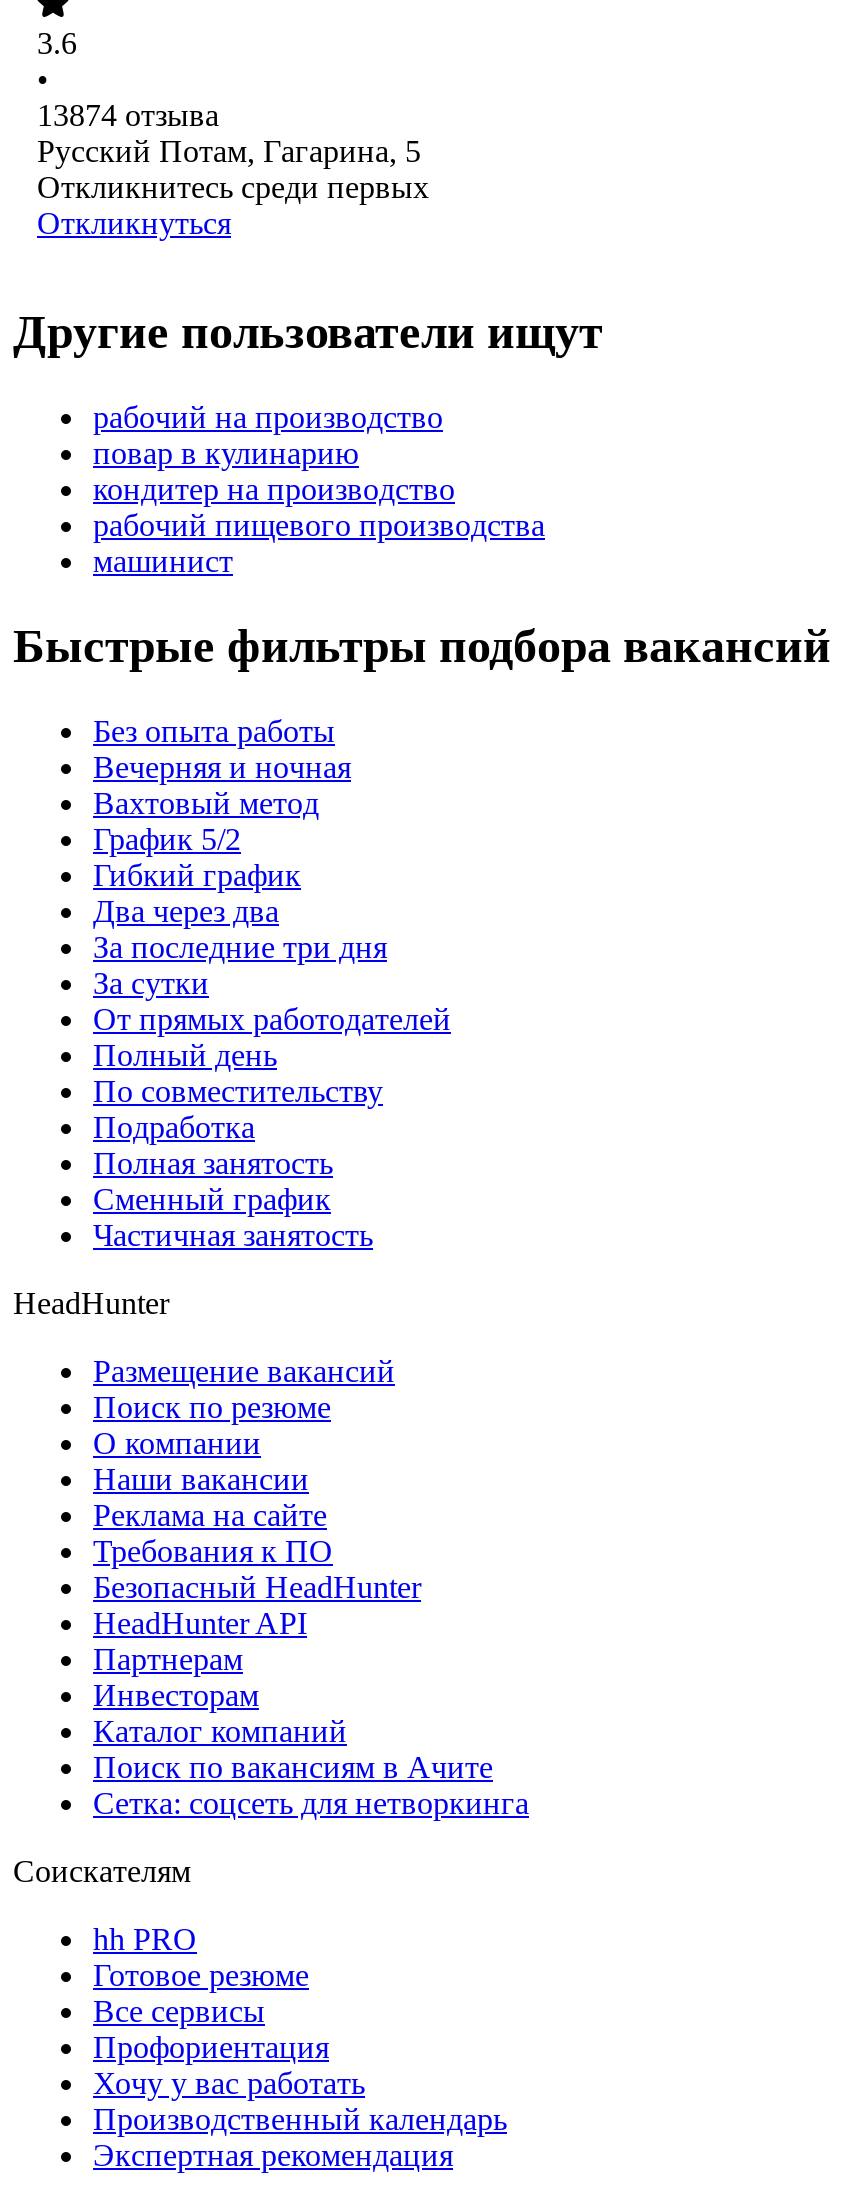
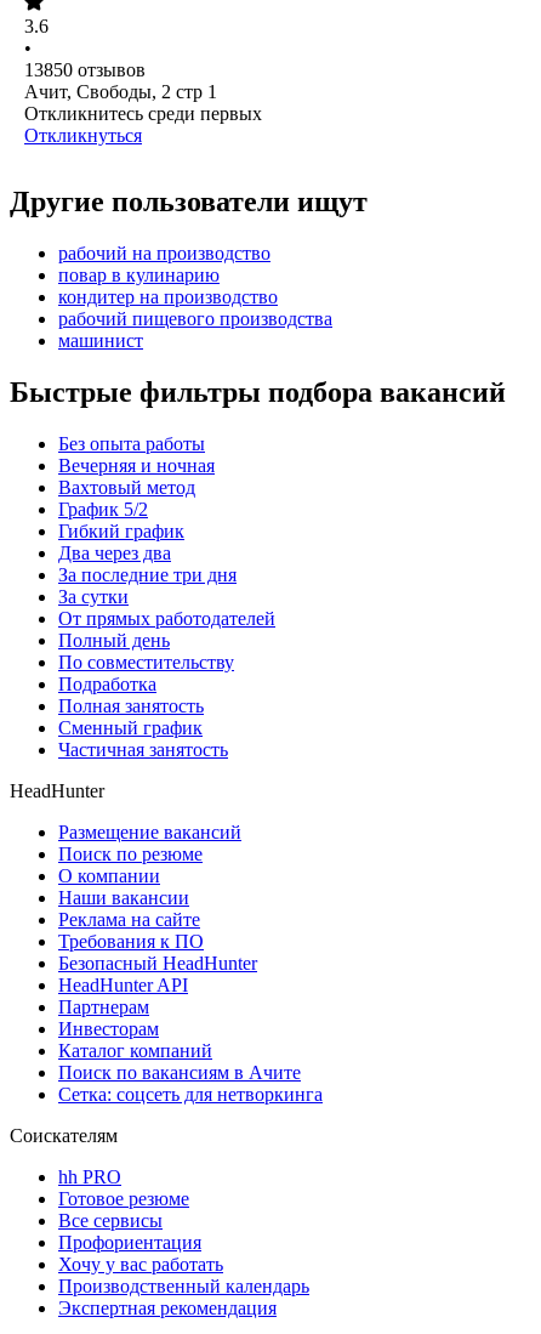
- 13874 отзыва
- Русский Потам, Гагарина, 5
+ 13850 отзывов
+ Ачит, Свободы, 2 стр 1
